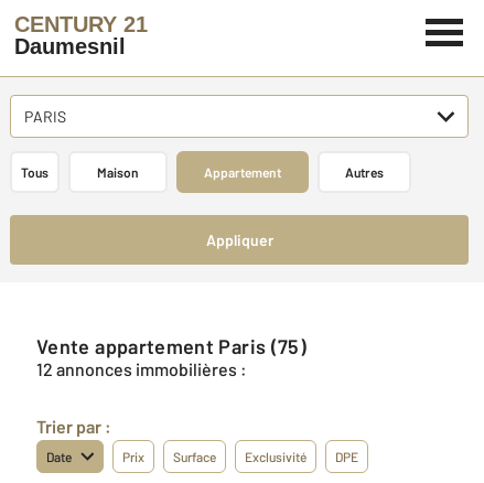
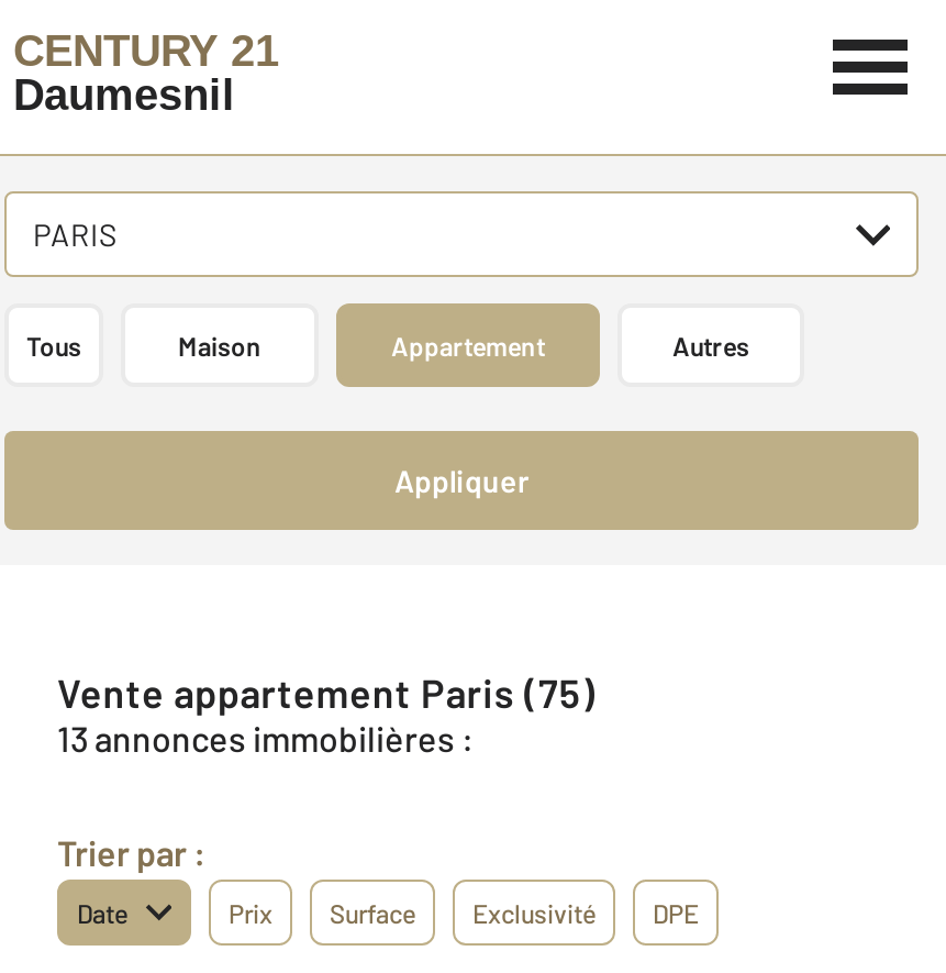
- 12 annonces immobilières :
+ 13 annonces immobilières :
